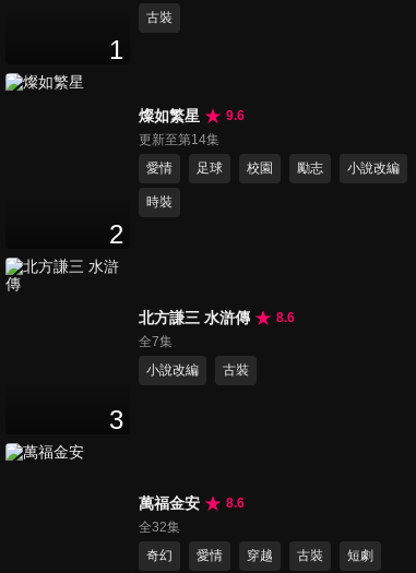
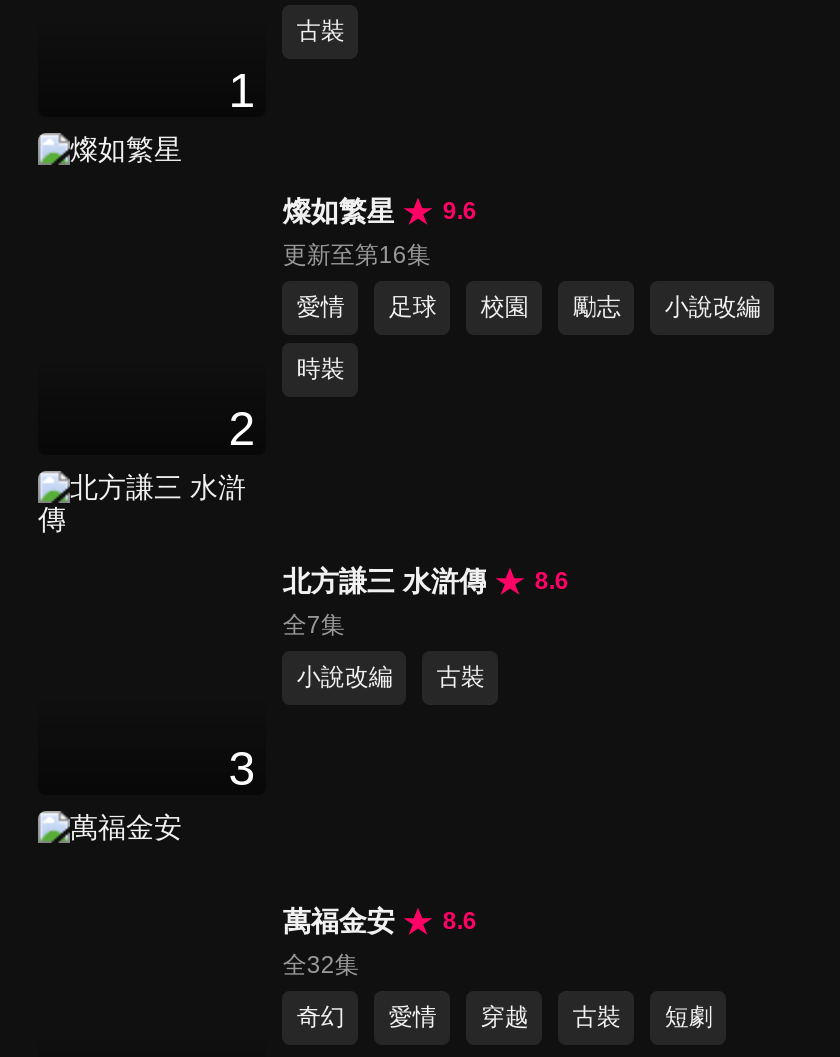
- 更新至第14集
+ 更新至第16集
